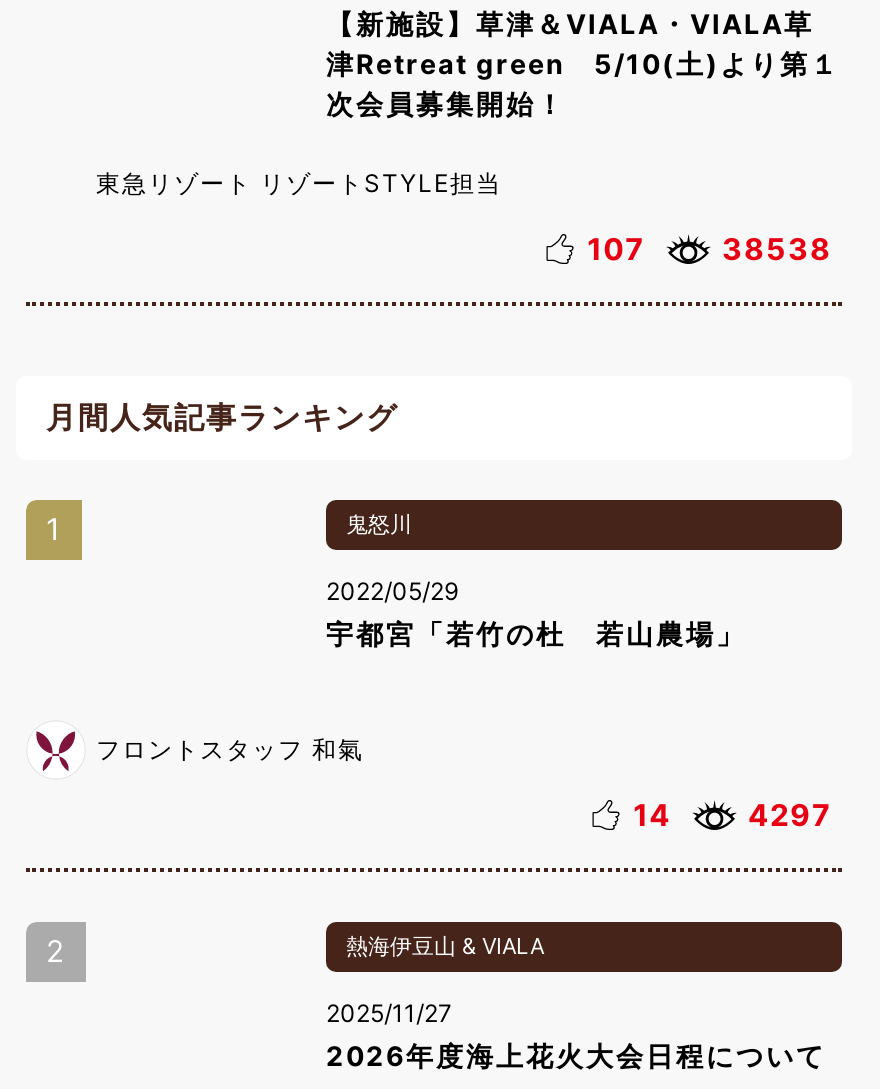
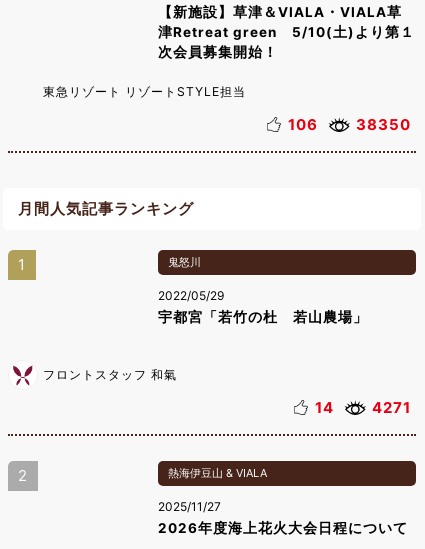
- 107
+ 106

- 38538
+ 38350

- 4297
+ 4271
